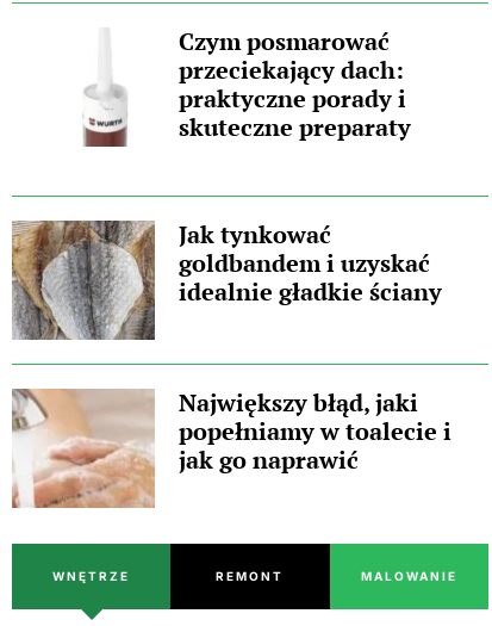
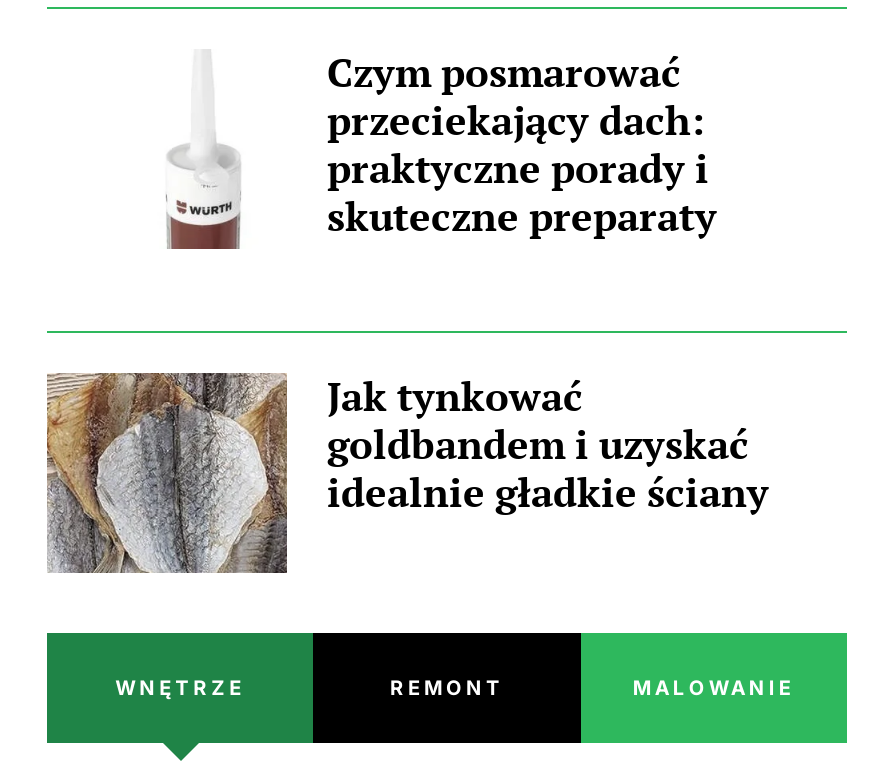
- [image]
- Największy błąd, jaki
- popełniamy w toalecie i
- jak go naprawić
